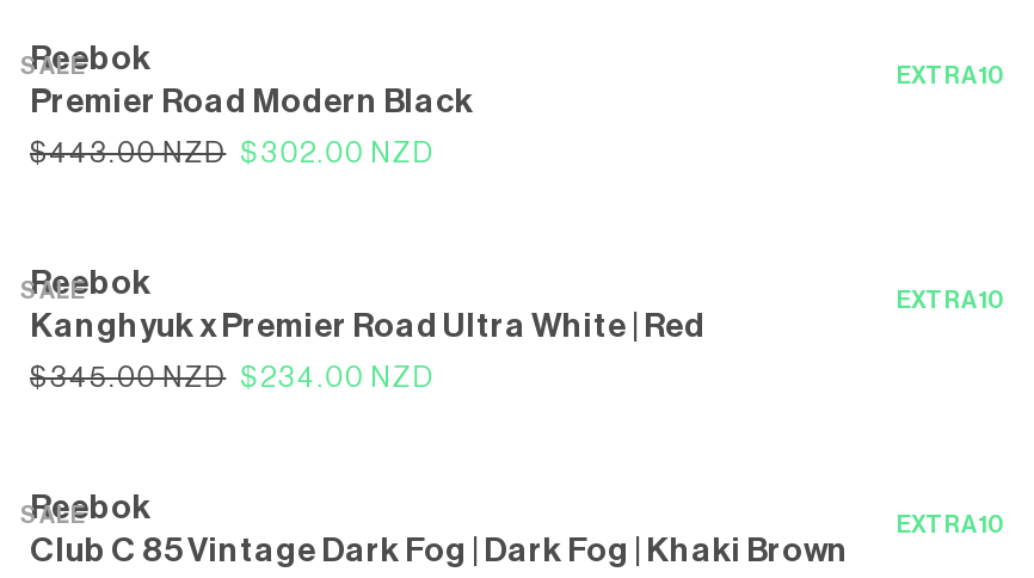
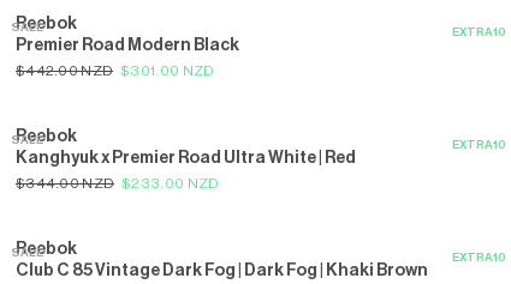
- $443.00 NZD $302.00 NZD
+ $442.00 NZD $301.00 NZD

- $345.00 NZD $234.00 NZD
+ $344.00 NZD $233.00 NZD
